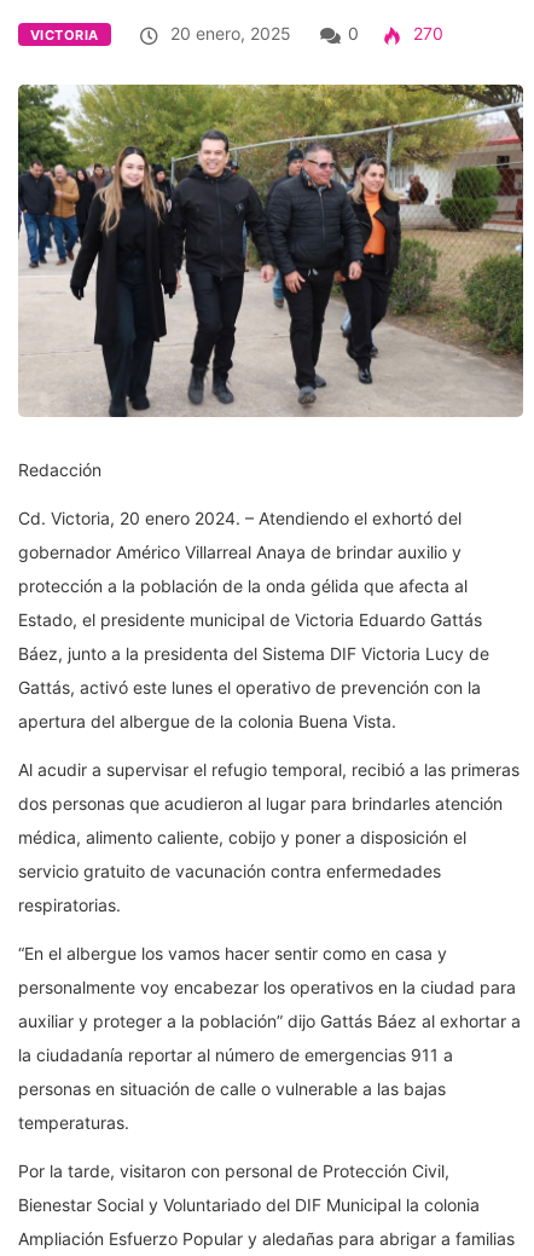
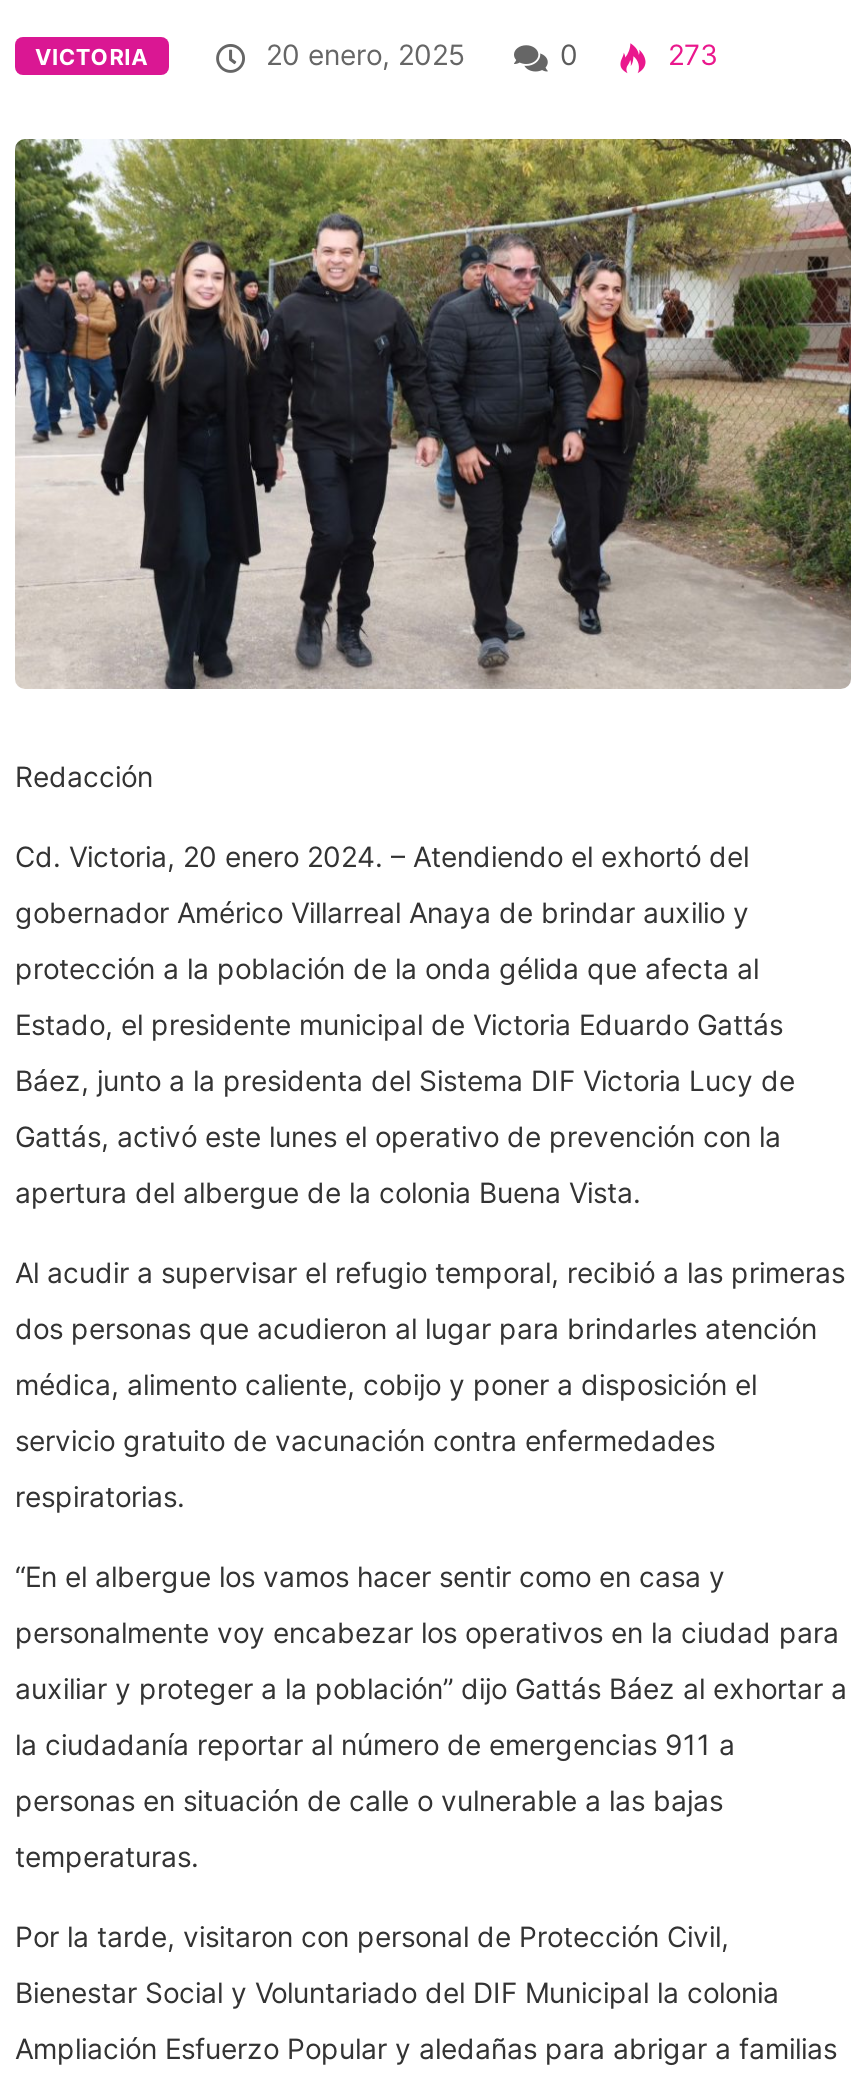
- 270
+ 273
